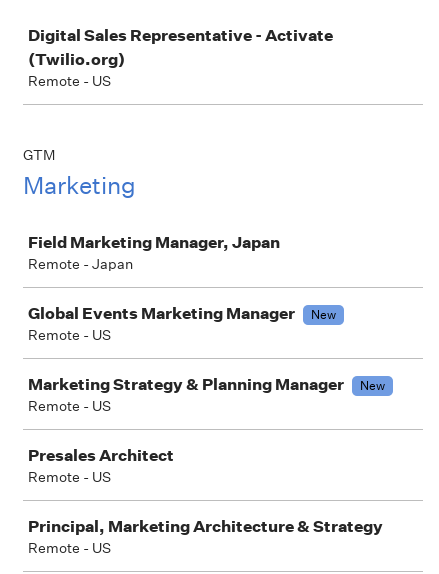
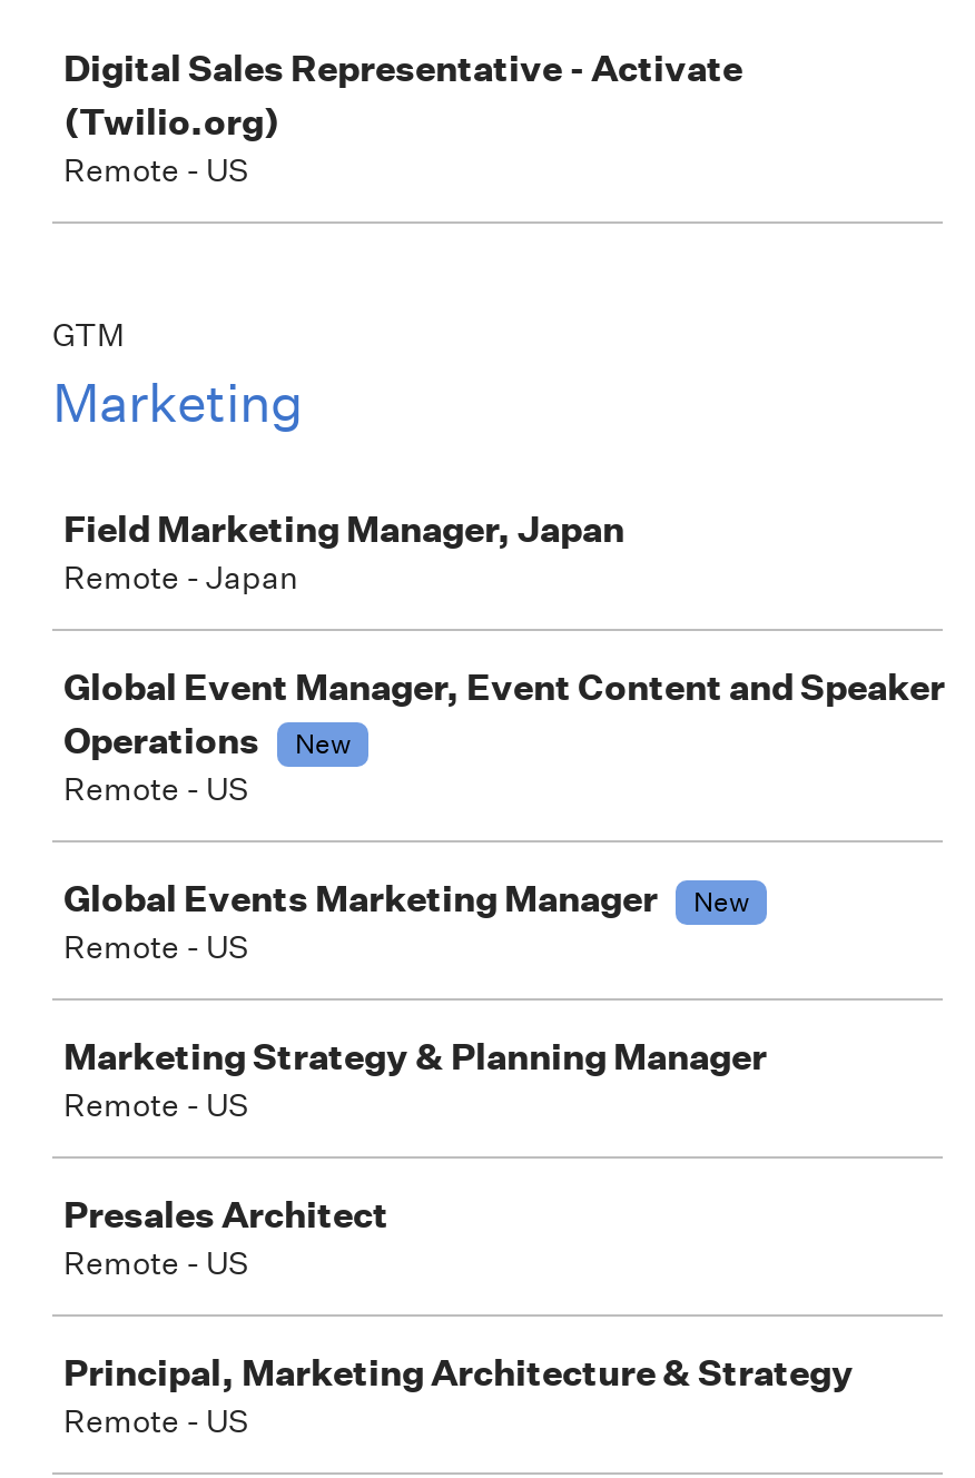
+ Global Event Manager, Event Content and Speaker
+ Operations
+ New
+ Remote - US

- New
